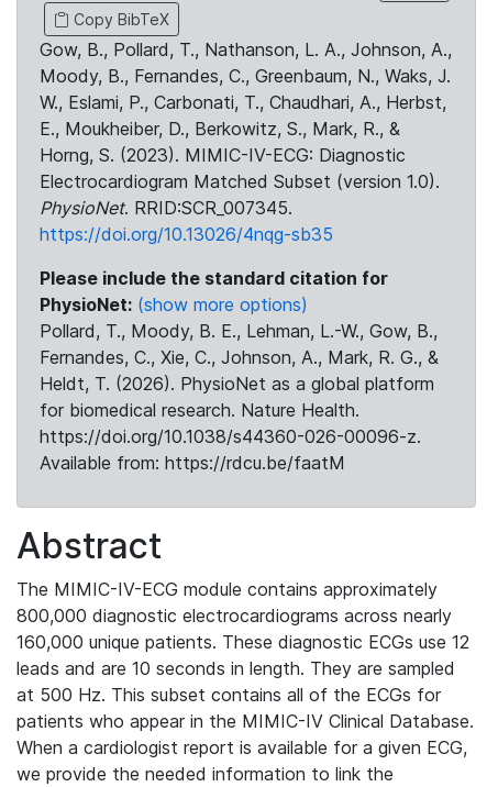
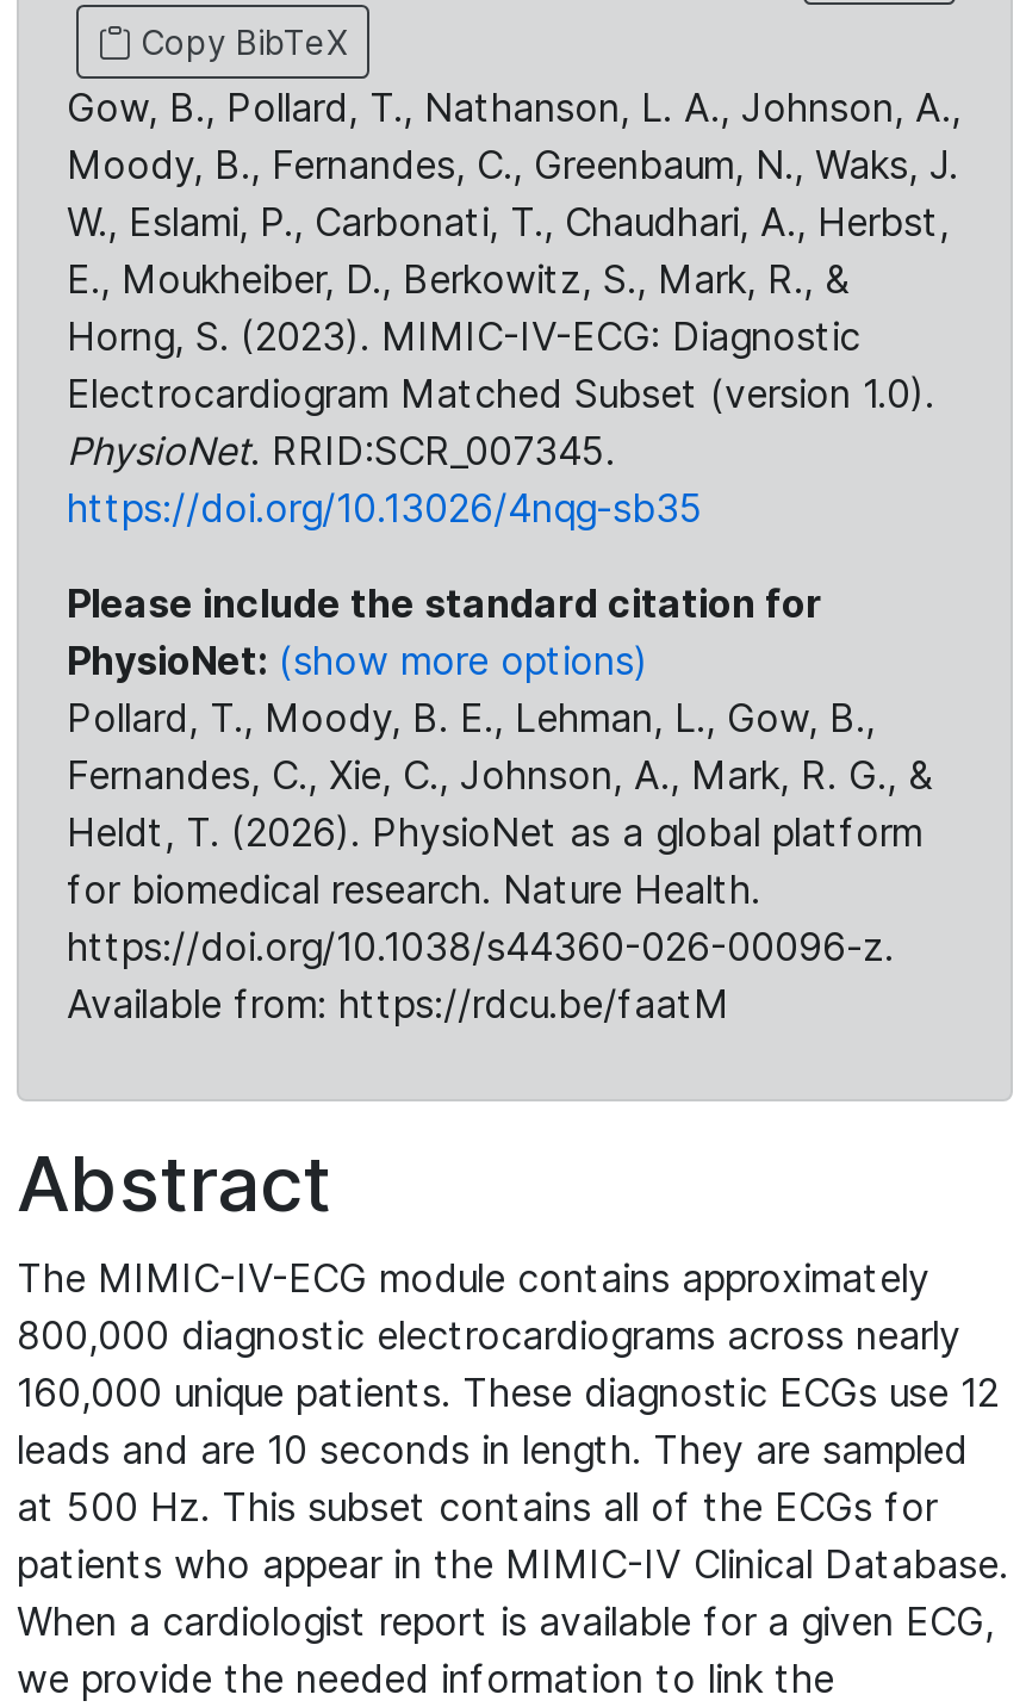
- Pollard, T., Moody, B. E., Lehman, L.-W., Gow, B.,
+ Pollard, T., Moody, B. E., Lehman, L., Gow, B.,
